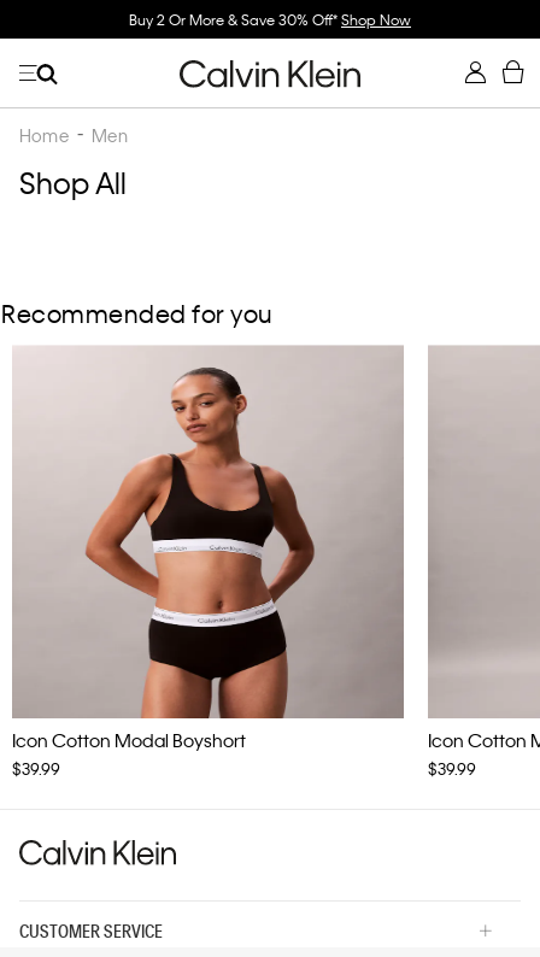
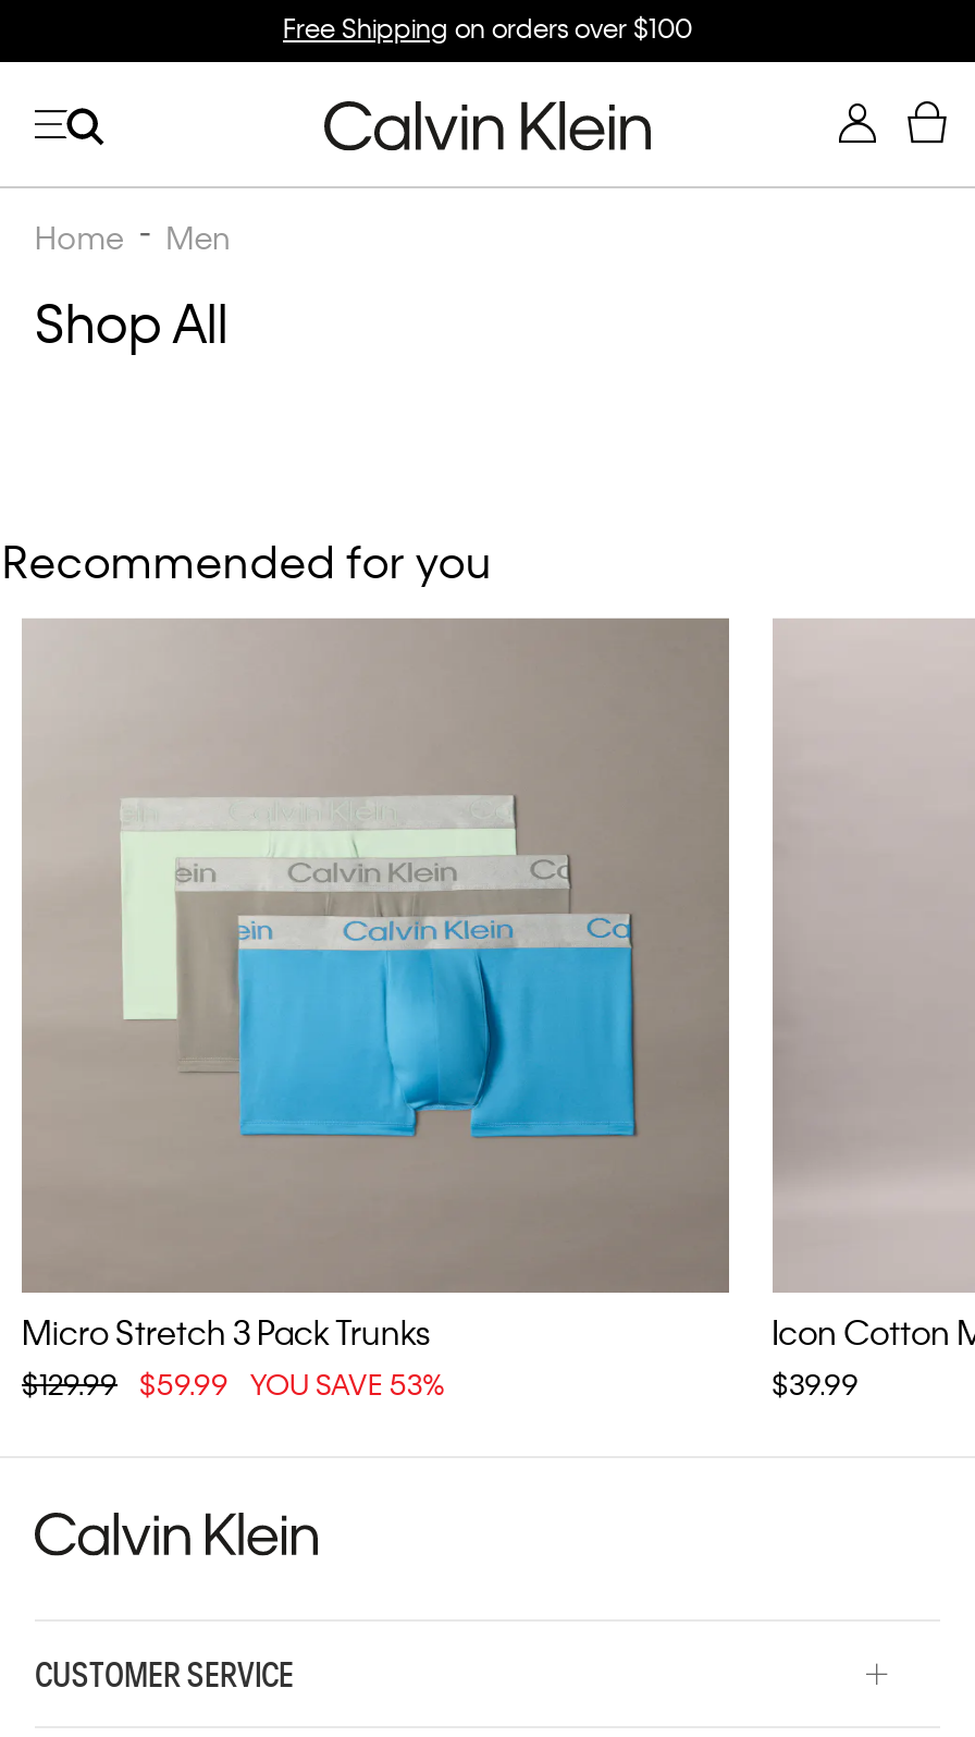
- Buy 2 Or More & Save 30% Off* Shop Now
+ Free Shipping on orders over $100

- [image]
- Icon Cotton Modal Boyshort
- $39.99
+ [image]
+ Micro Stretch 3 Pack Trunks
+ $129.99 $59.99 YOU SAVE 53%
